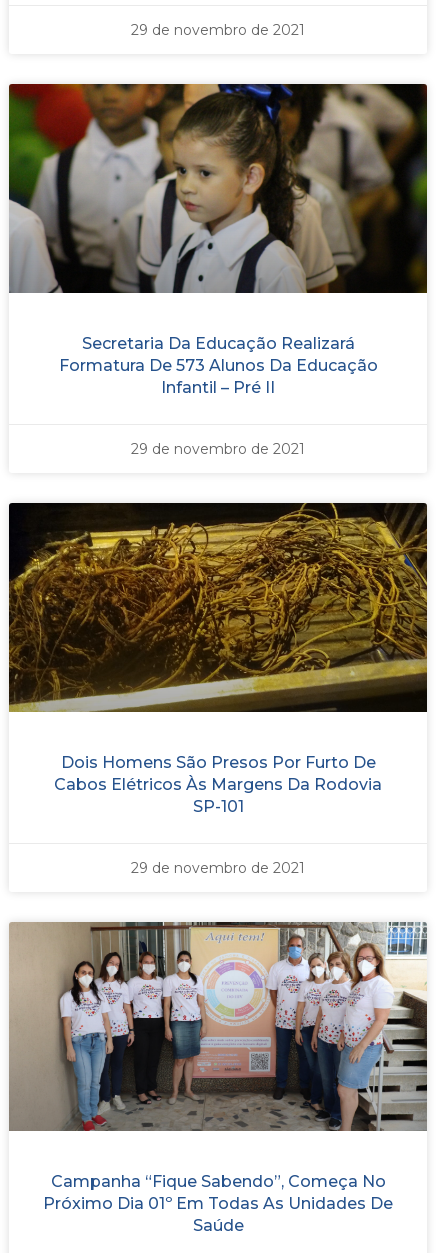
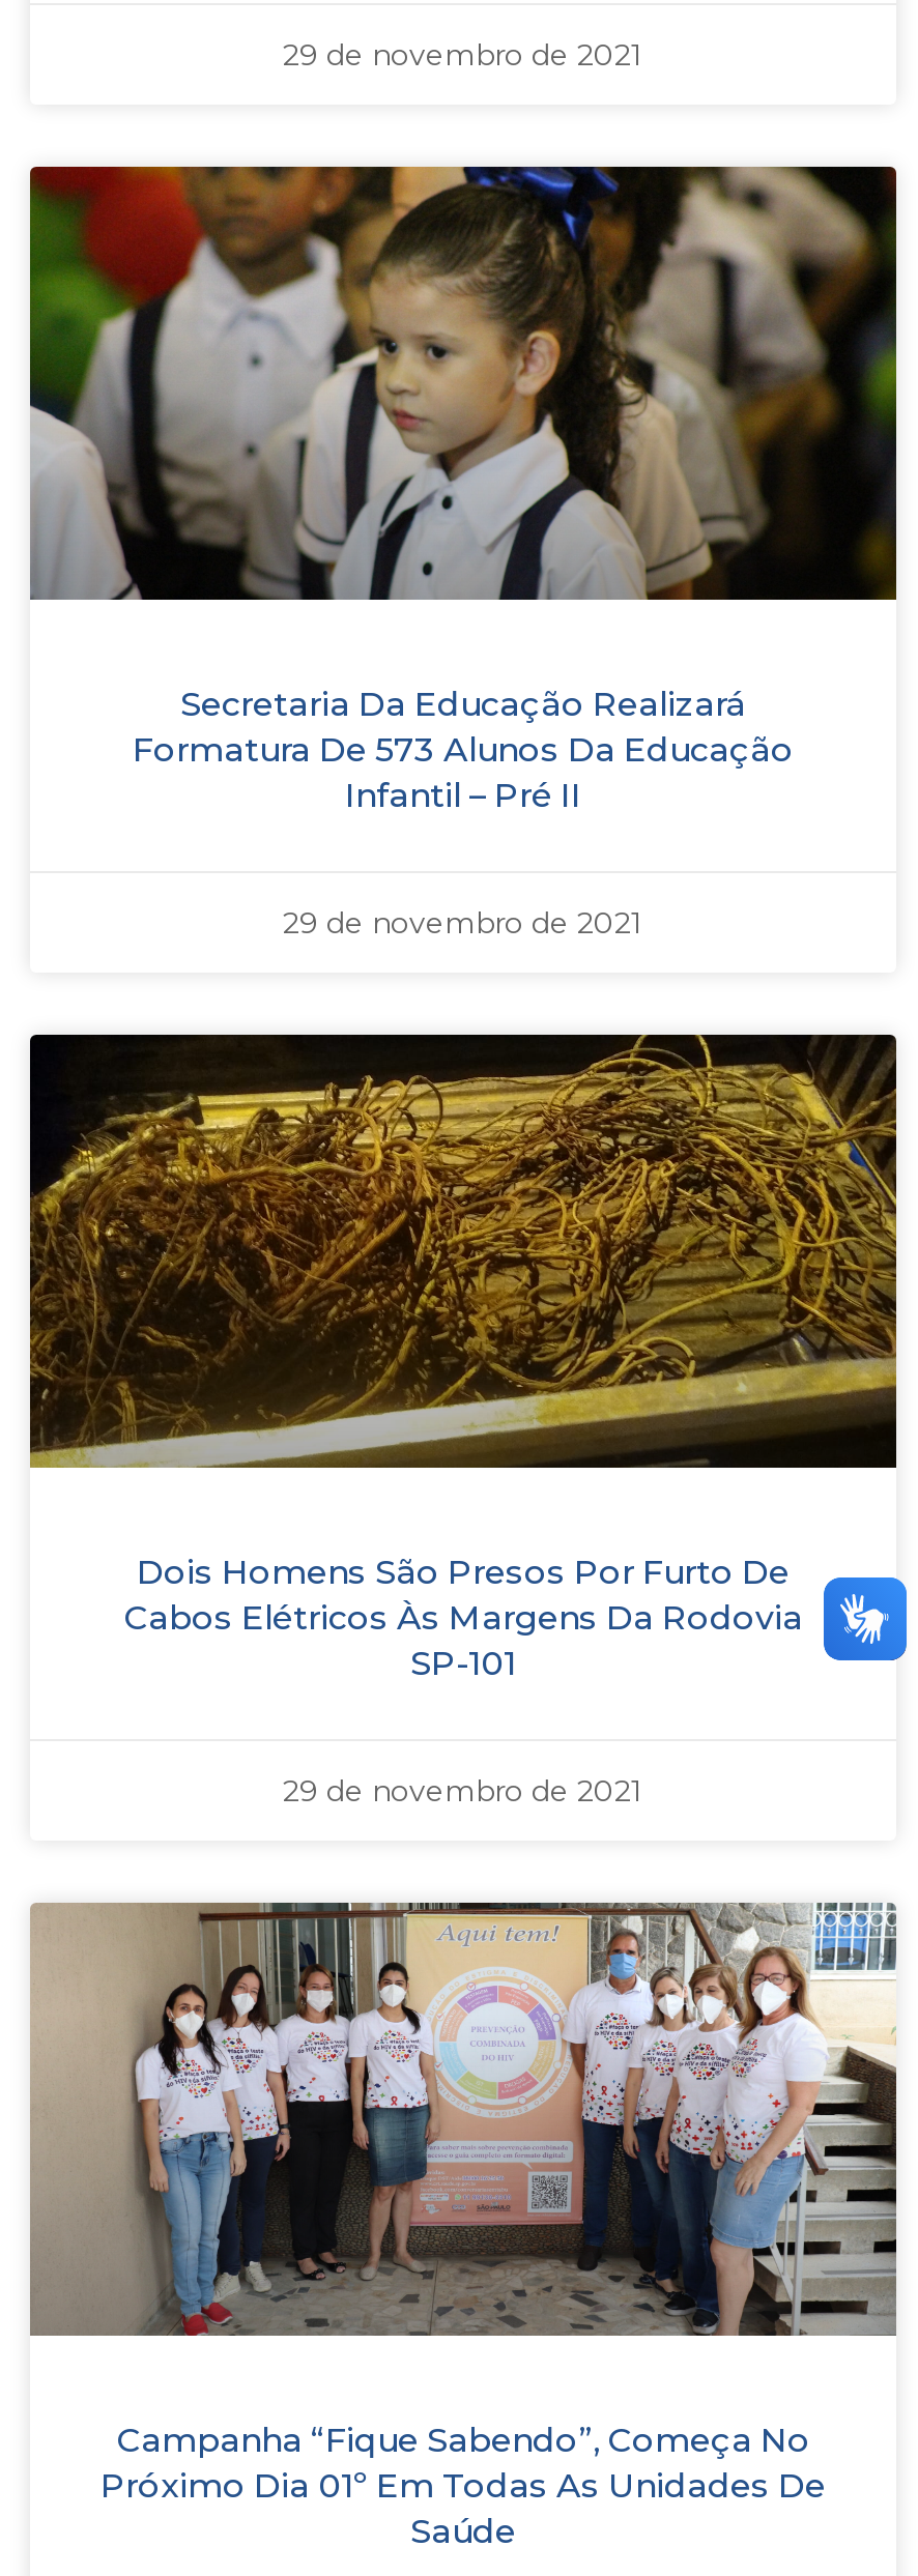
+ [image]
